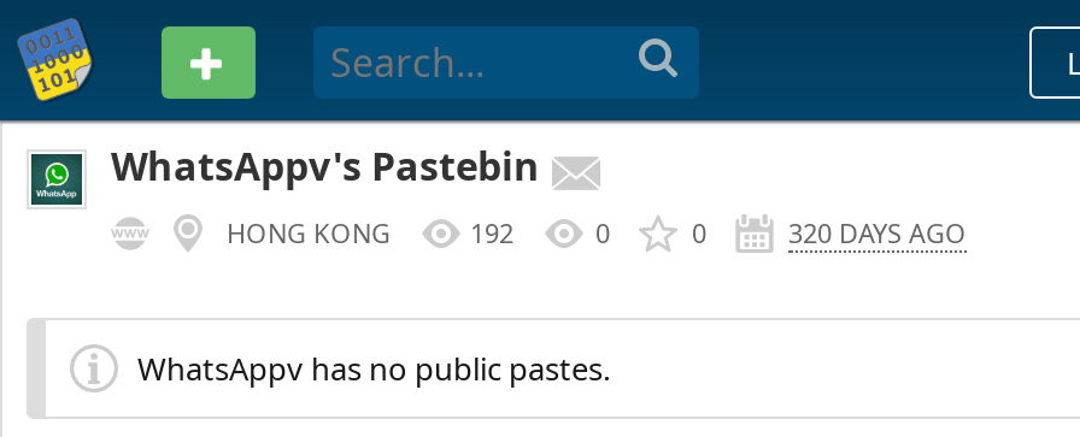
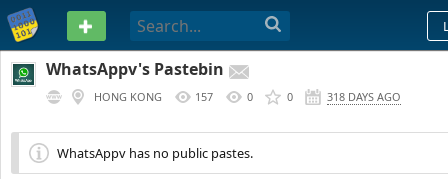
- 192
+ 157

- 320 DAYS AGO
+ 318 DAYS AGO
